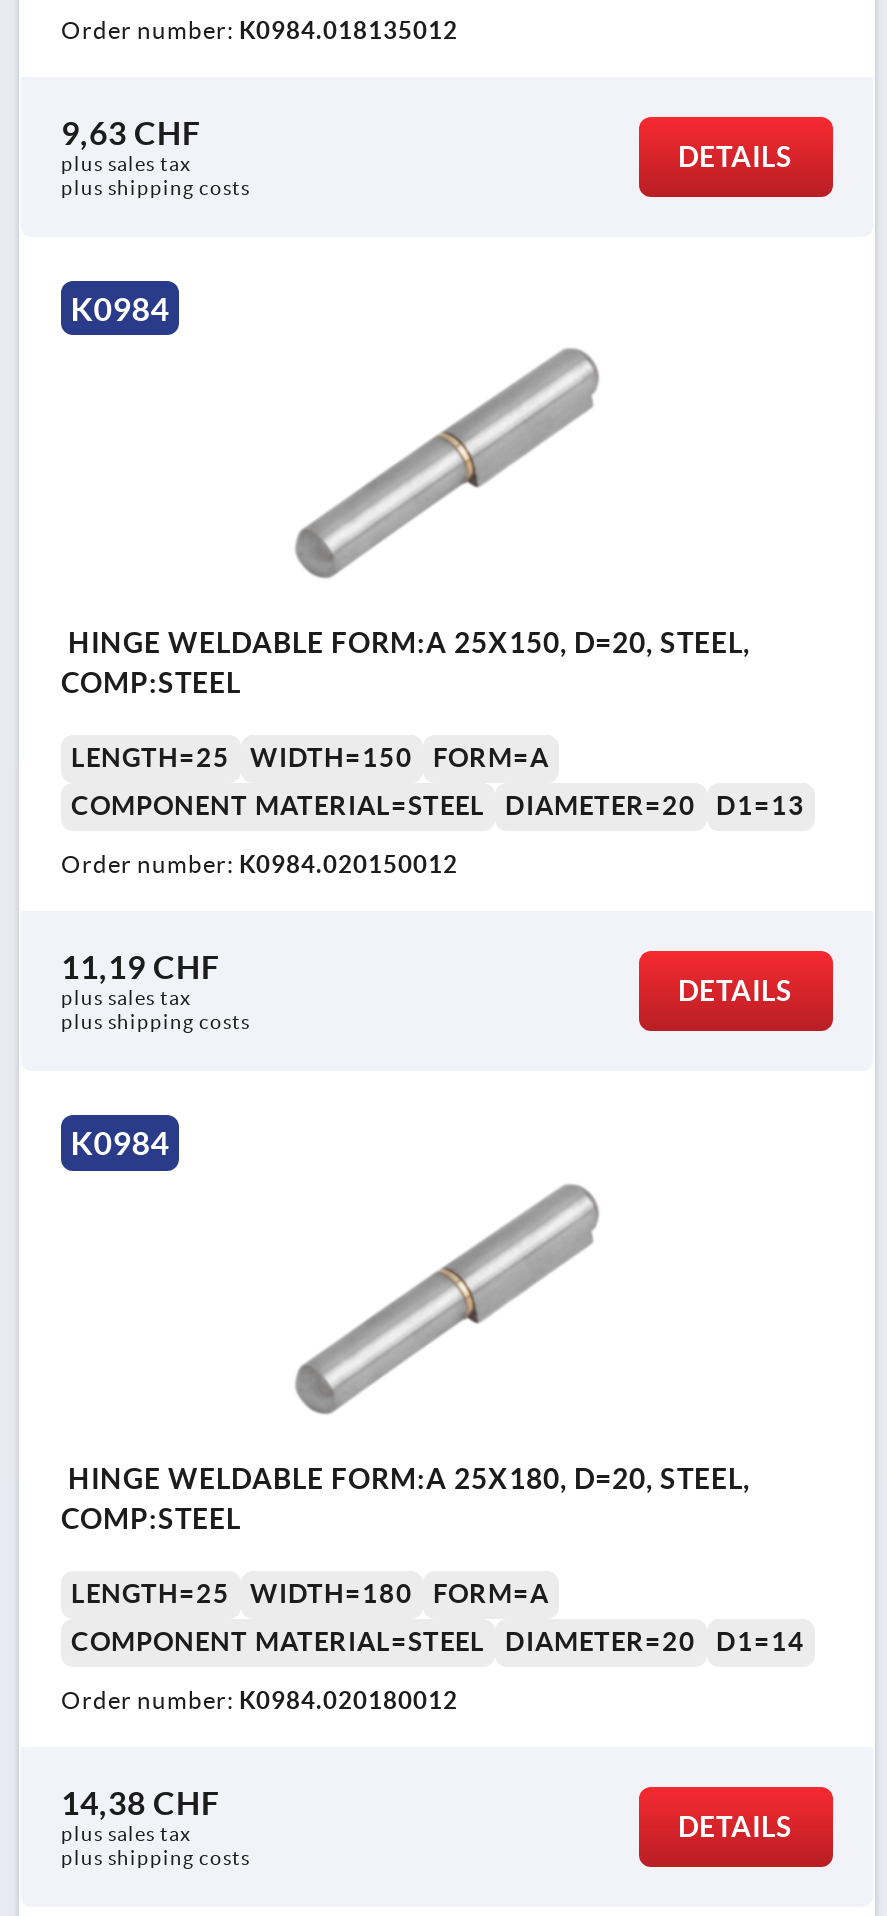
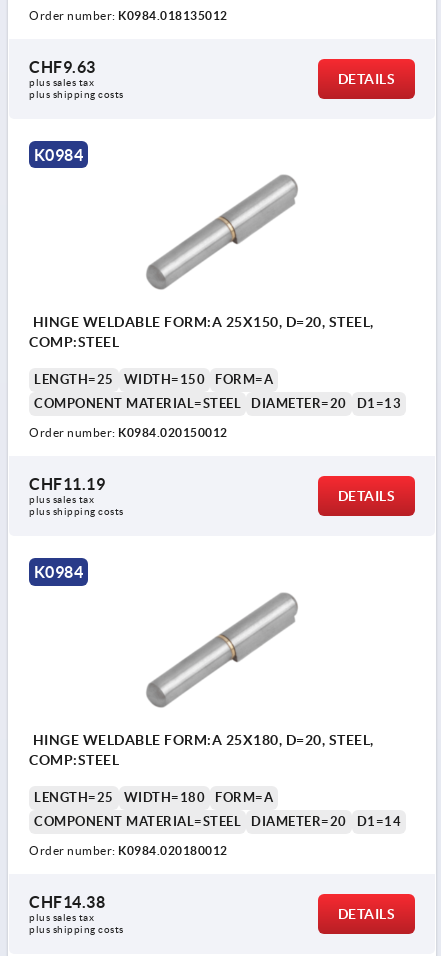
- 9,63 CHF
+ CHF9.63

- 11,19 CHF
+ CHF11.19

- 14,38 CHF
+ CHF14.38
